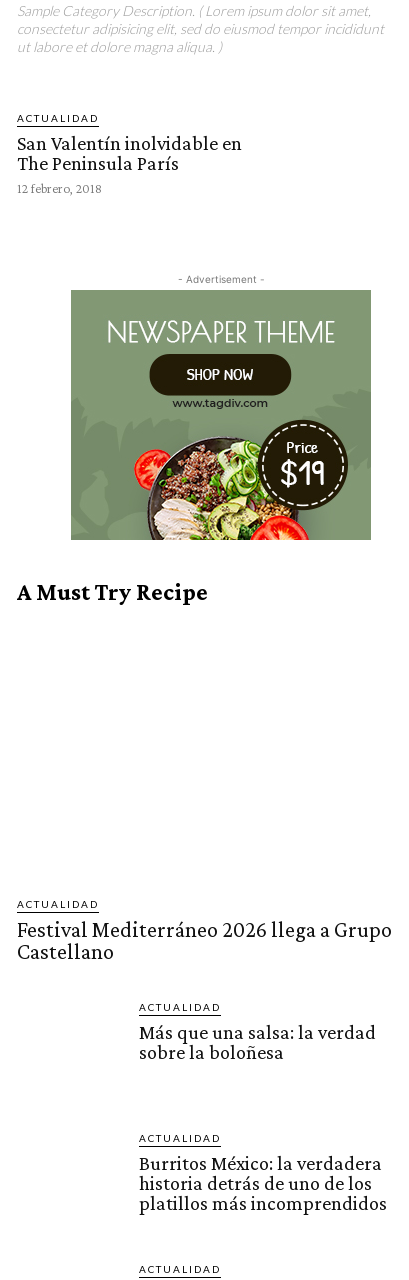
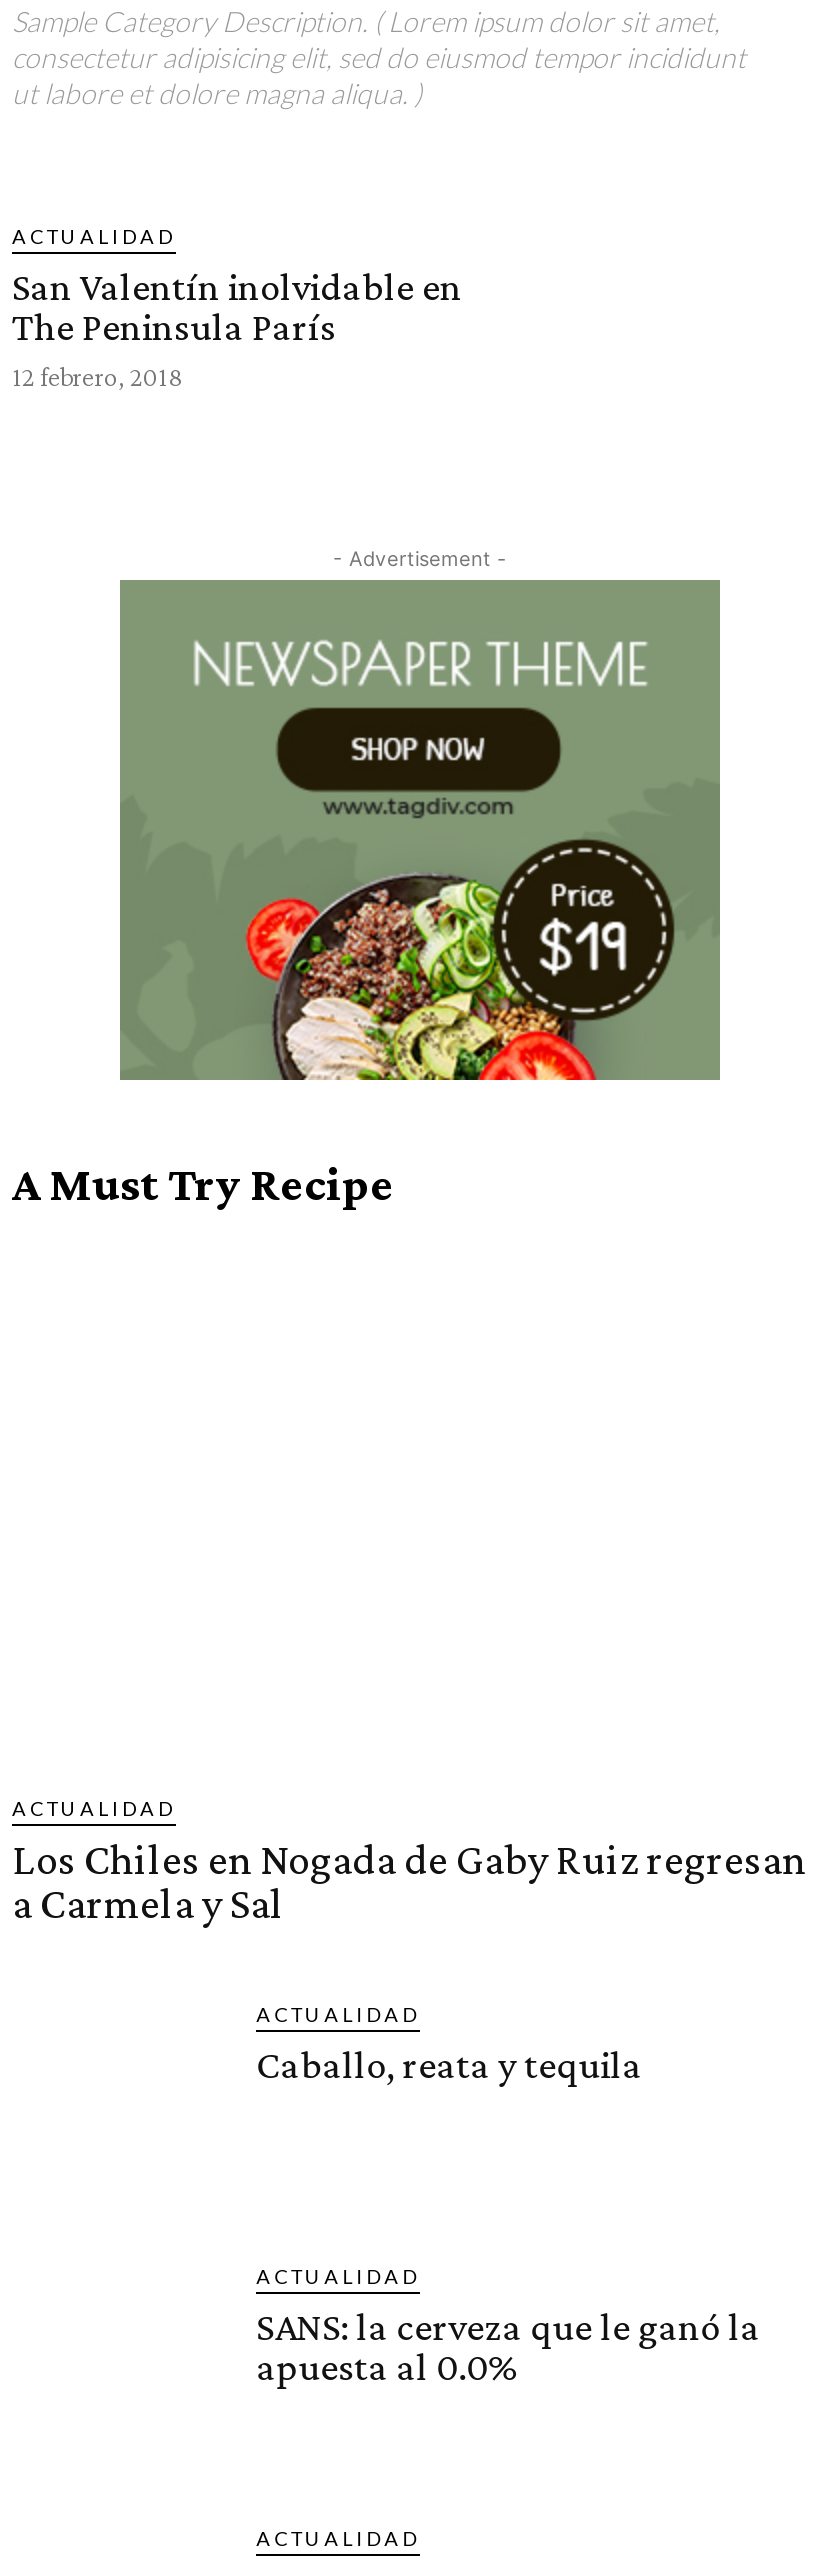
- Festival Mediterráneo 2026 llega a Grupo
- Castellano
+ Los Chiles en Nogada de Gaby Ruiz regresan
+ a Carmela y Sal

- Más que una salsa: la verdad
- sobre la boloñesa
+ Caballo, reata y tequila

- Burritos México: la verdadera
- historia detrás de uno de los
- platillos más incomprendidos
+ SANS: la cerveza que le ganó la
+ apuesta al 0.0%
